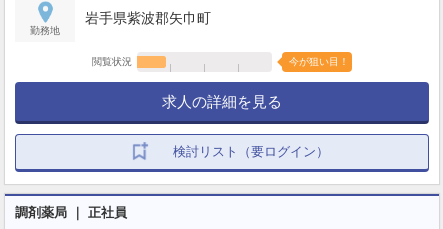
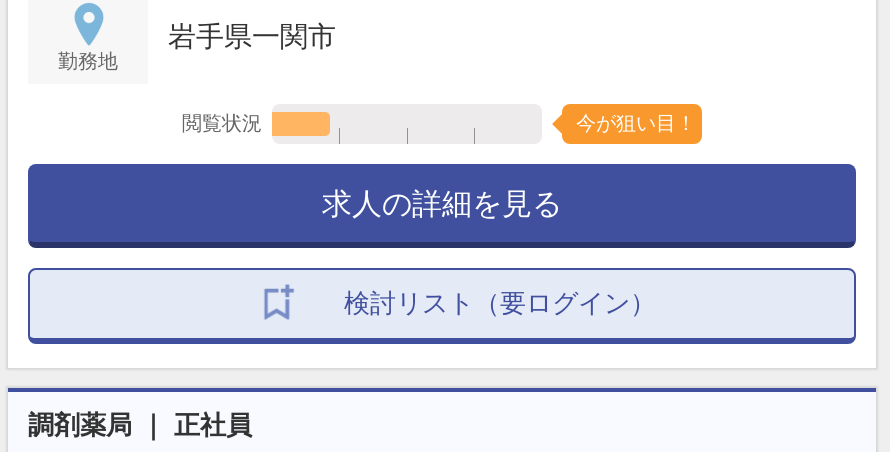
- 岩手県紫波郡矢巾町
+ 岩手県一関市
